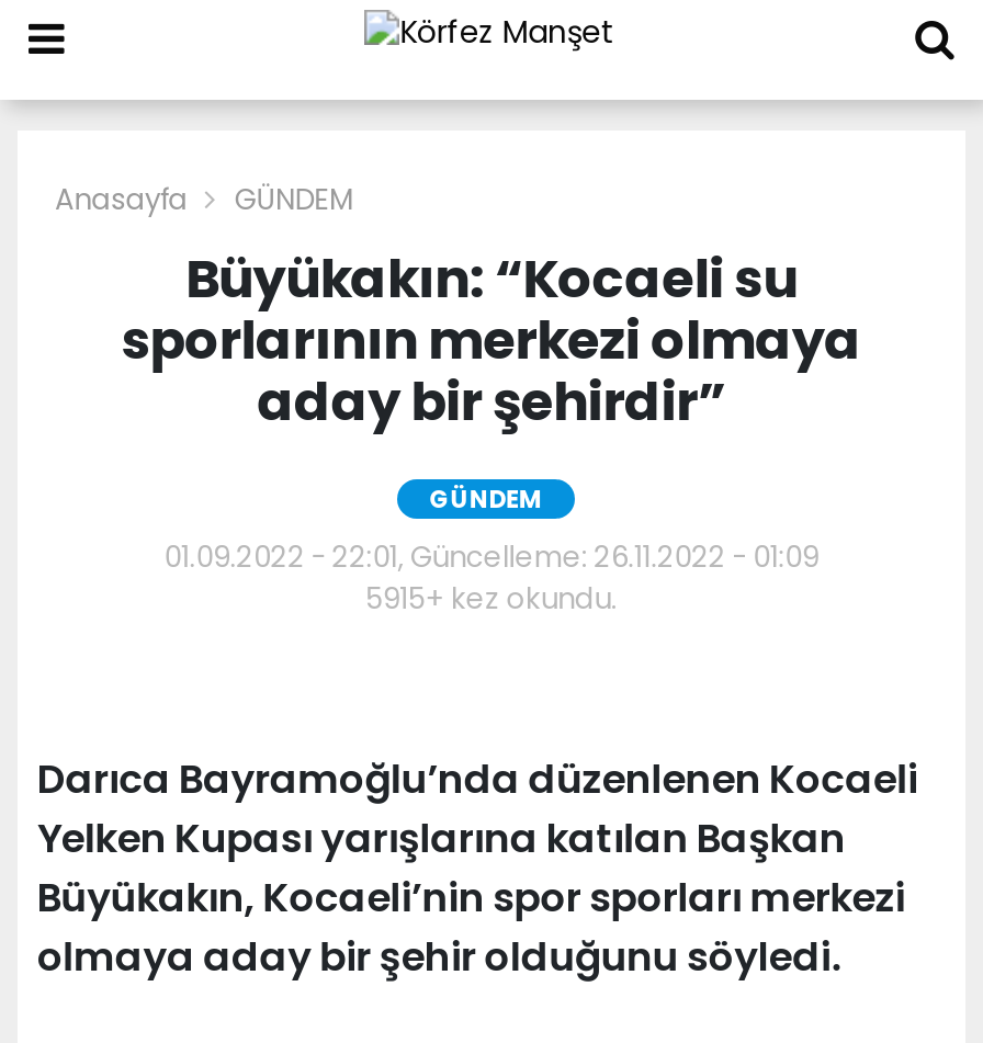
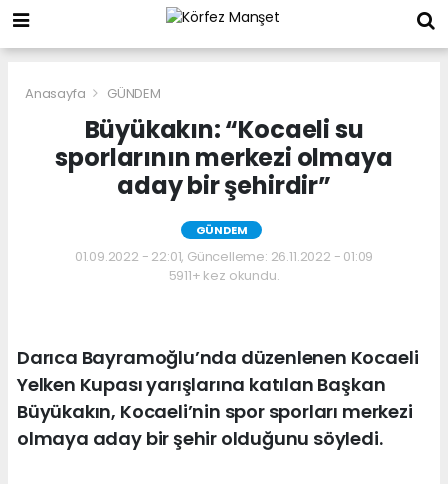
- 5915+ kez okundu.
+ 5911+ kez okundu.
